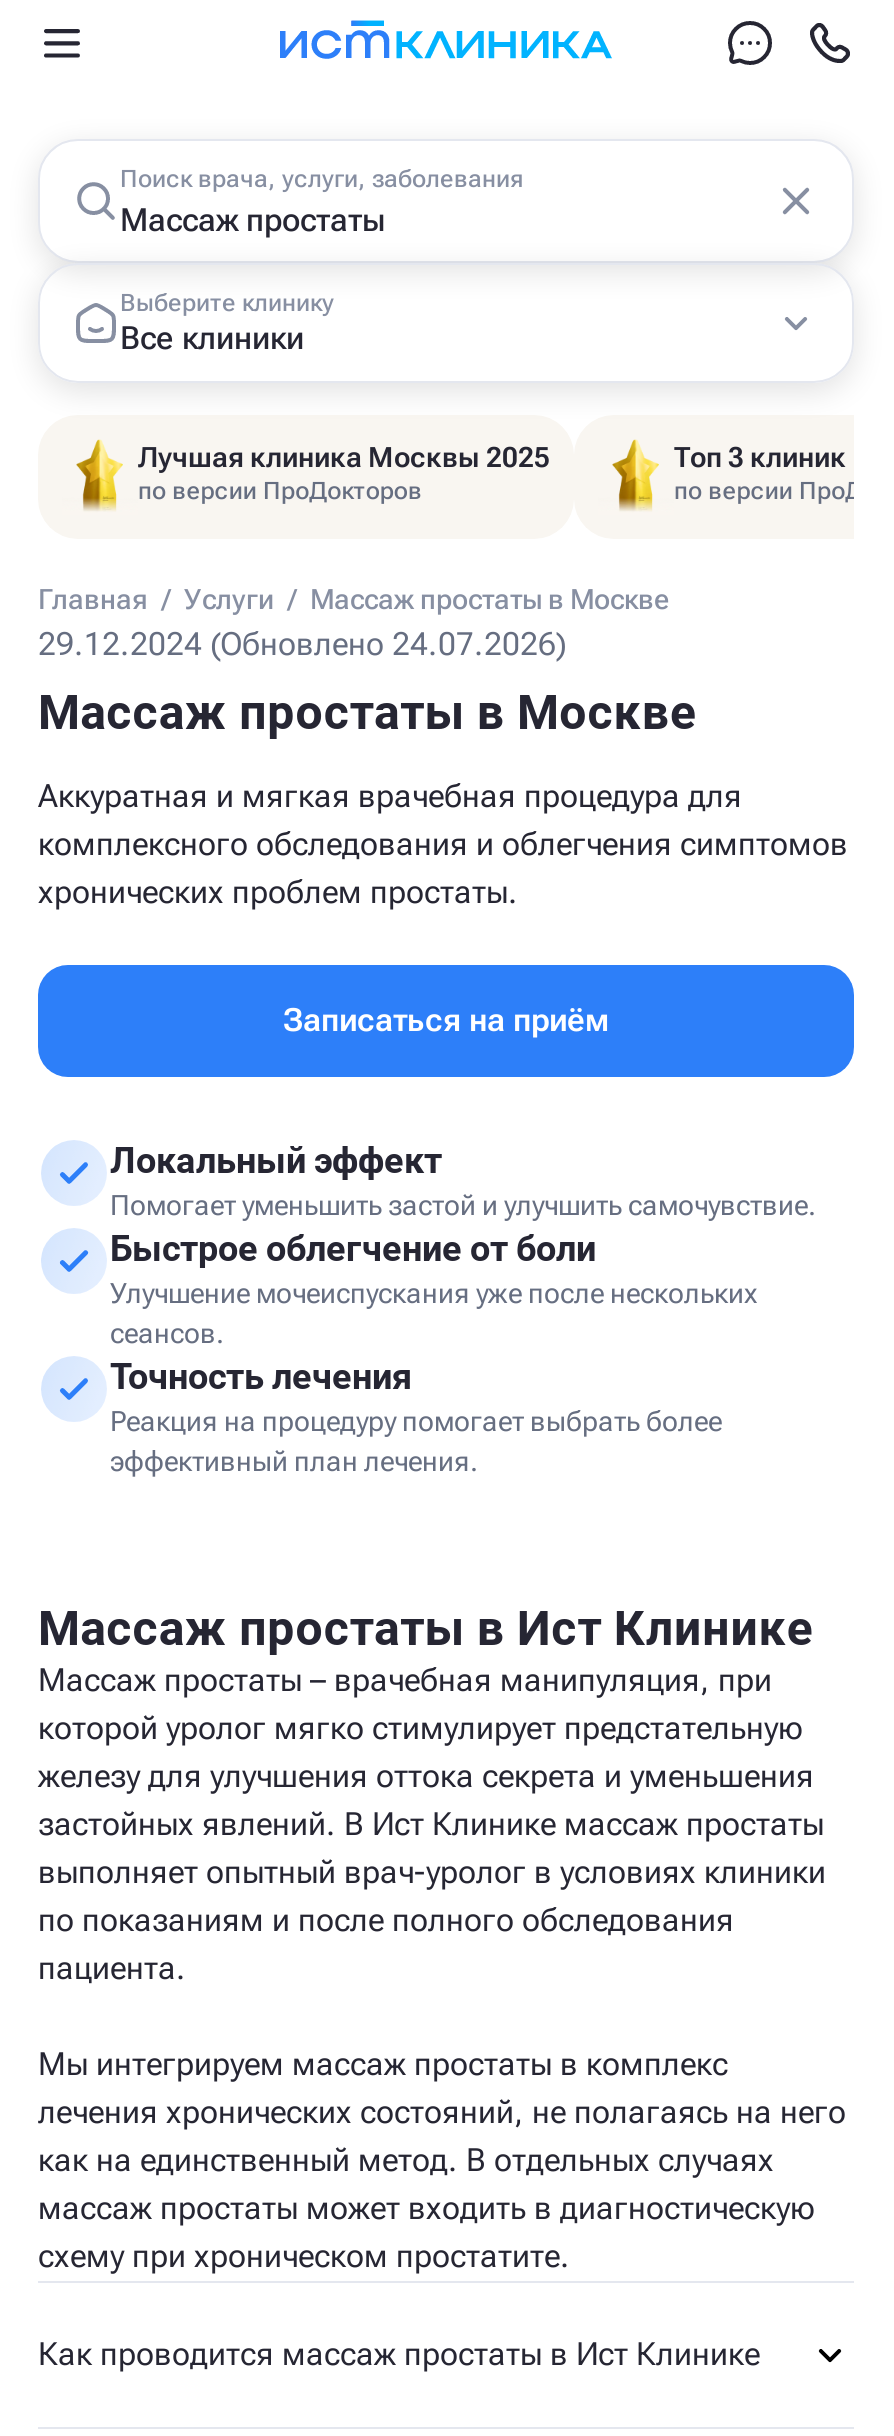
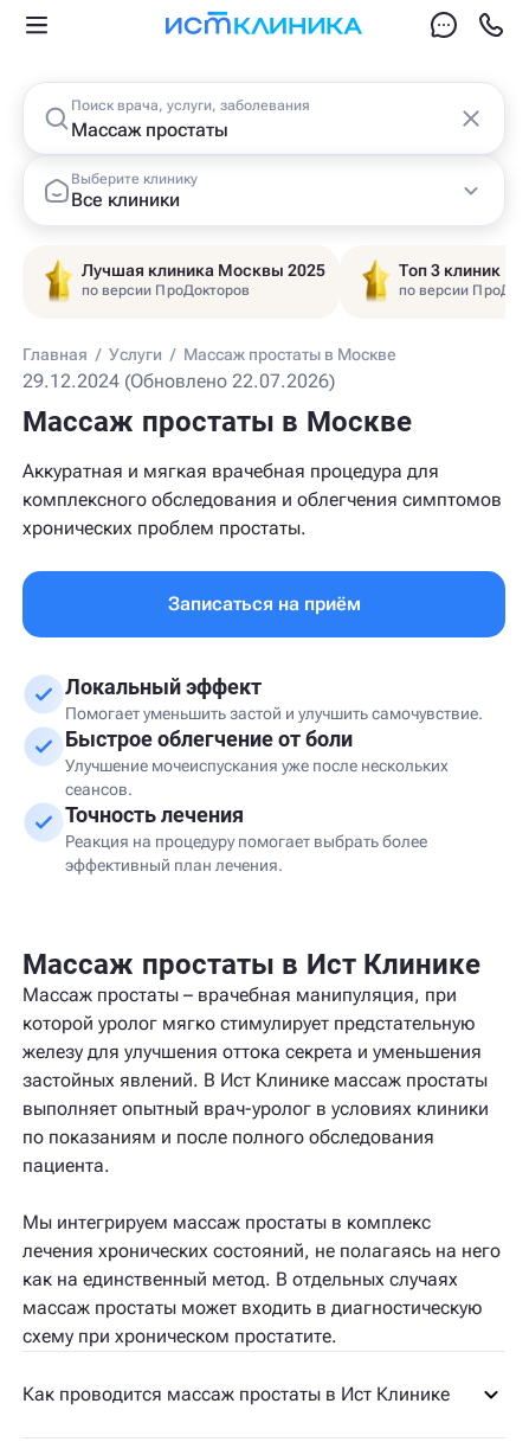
- 29.12.2024 (Обновлено 24.07.2026)
+ 29.12.2024 (Обновлено 22.07.2026)
